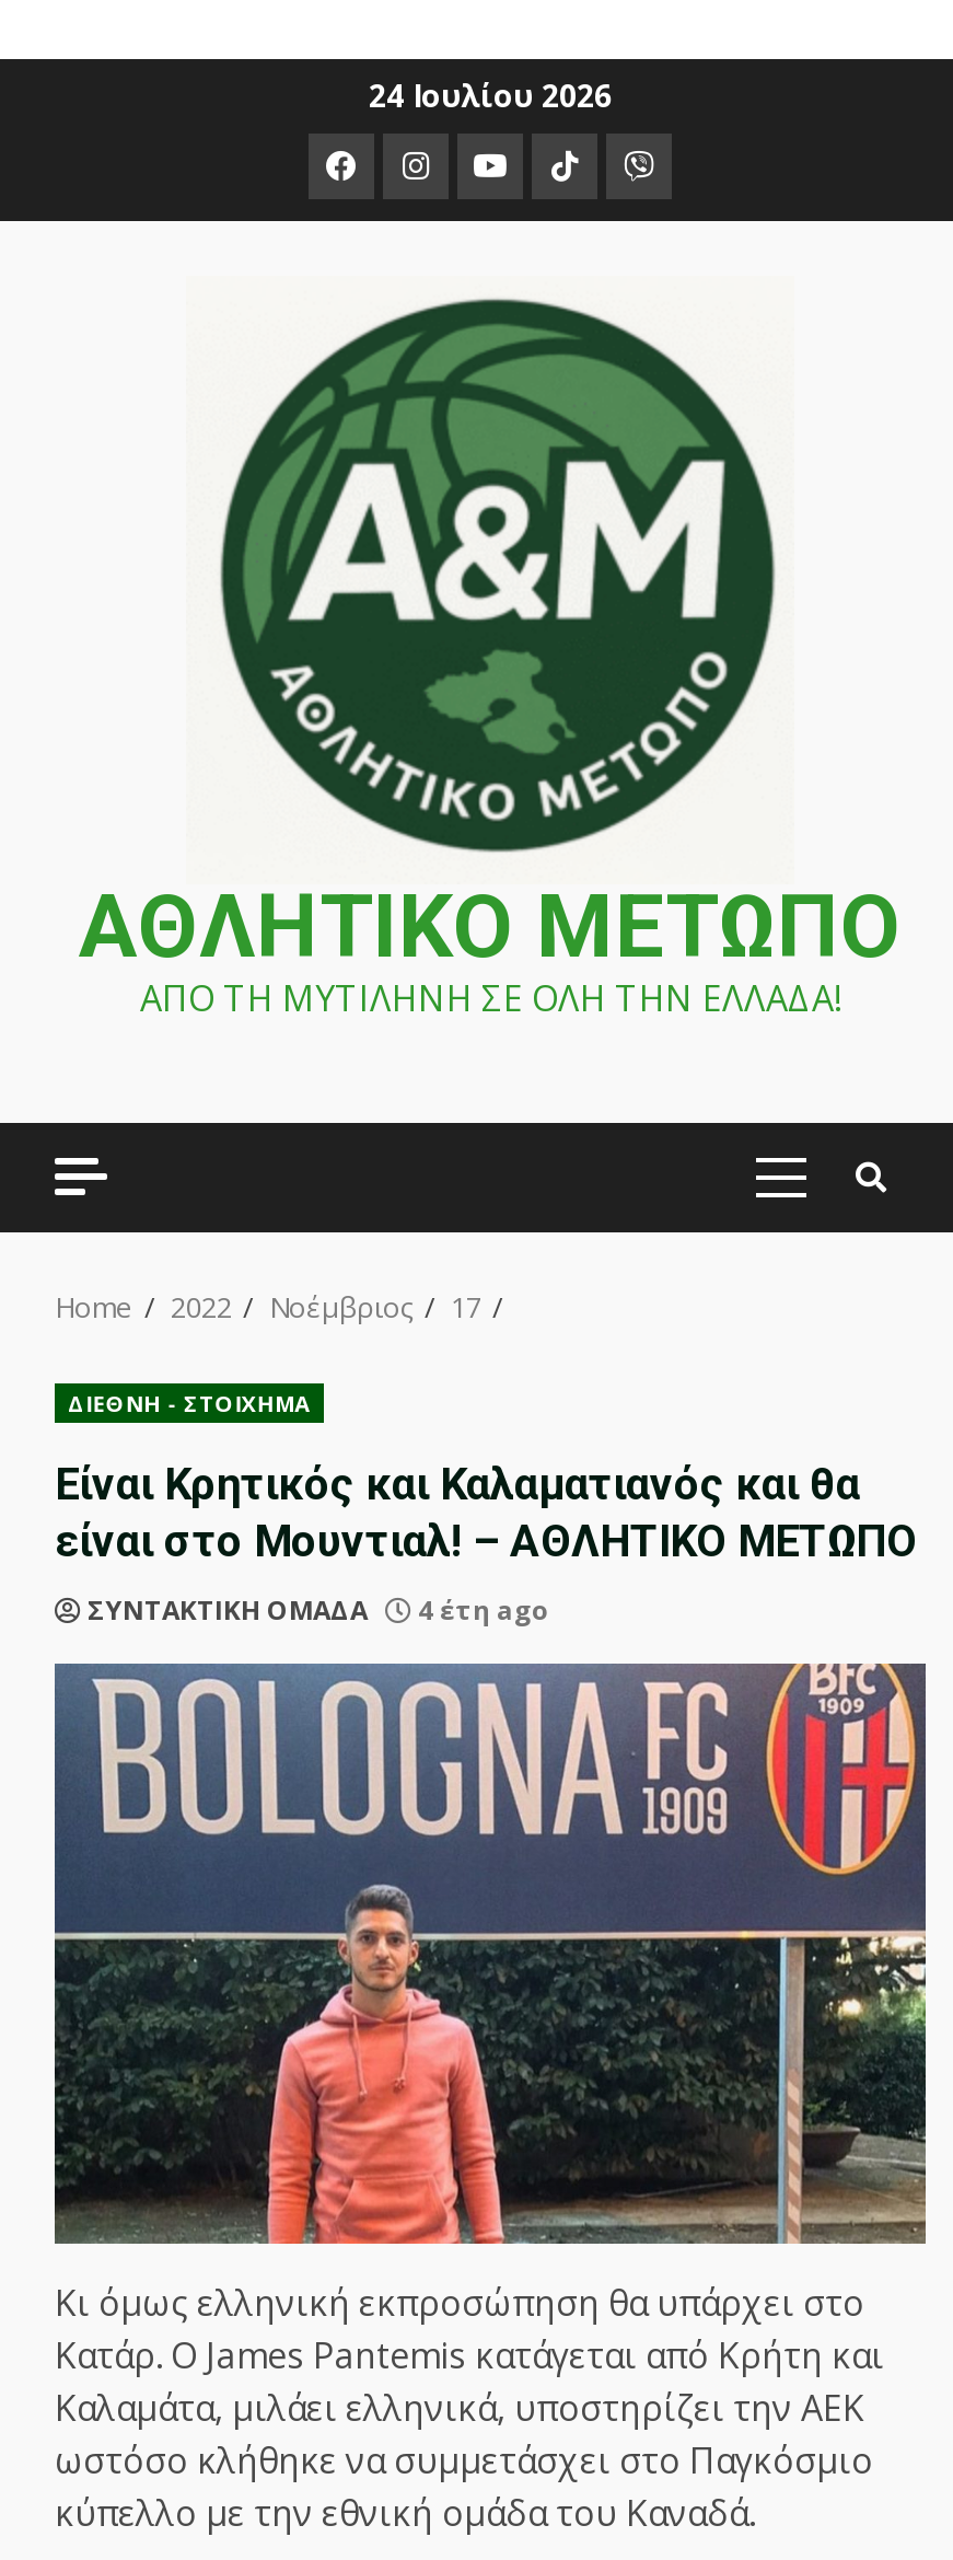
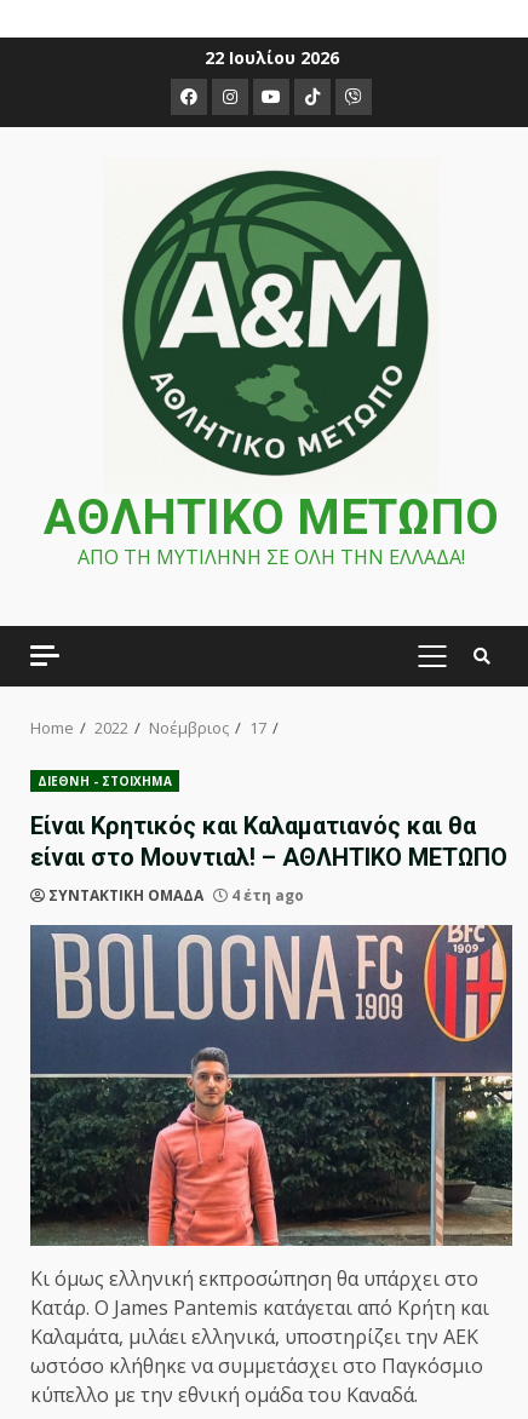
- 24 Ιουλίου 2026
+ 22 Ιουλίου 2026
